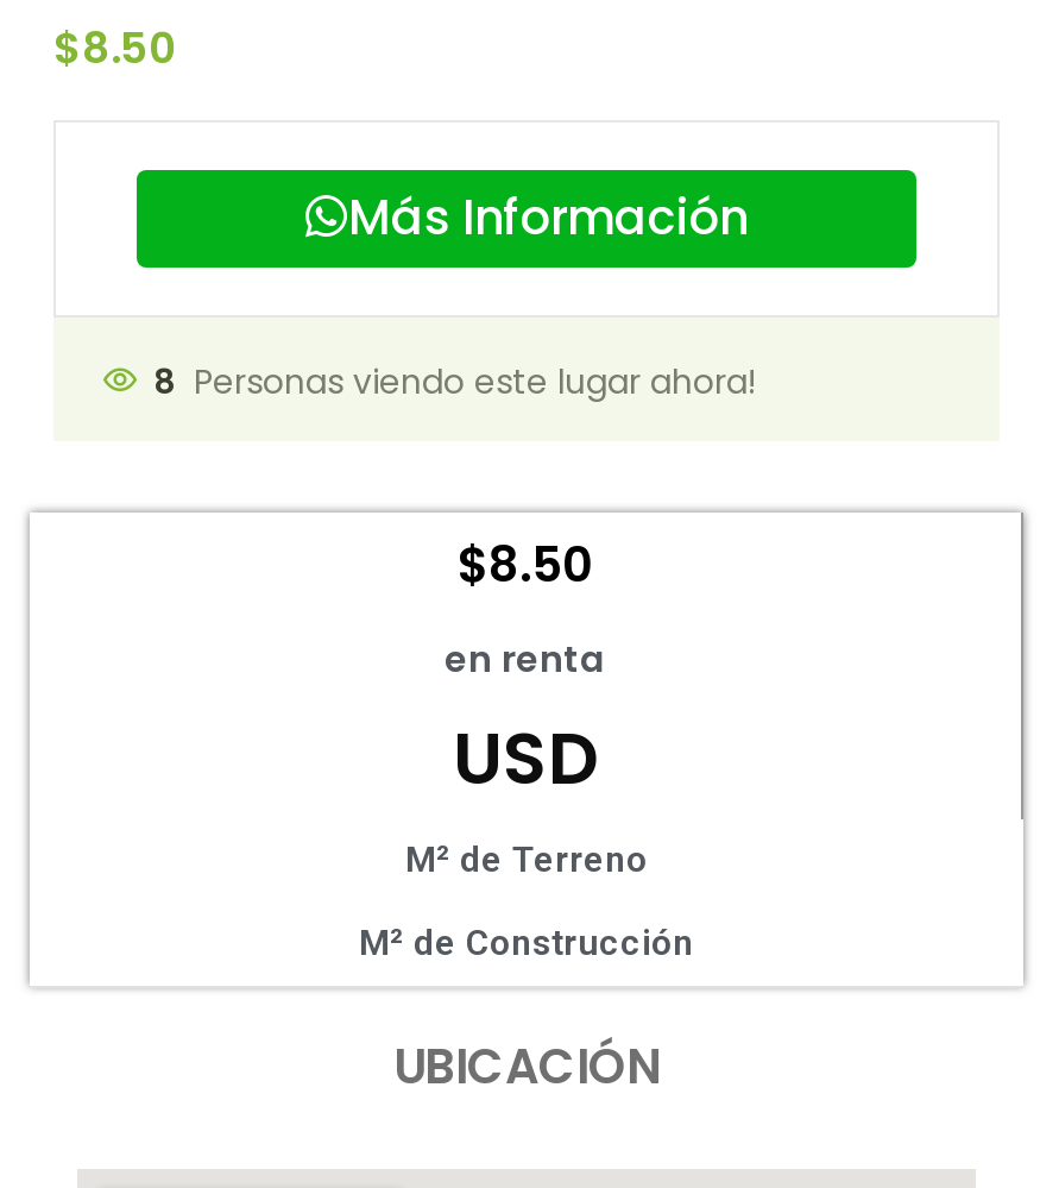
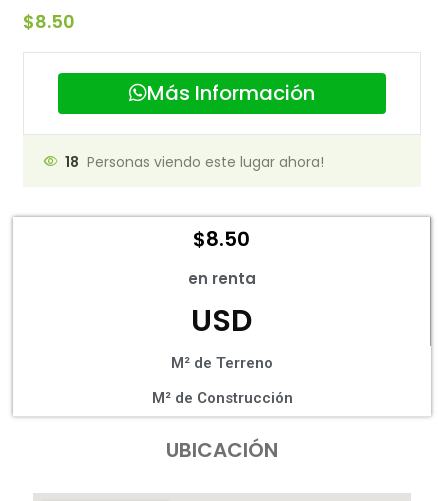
- 8 Personas viendo este lugar ahora!
+ 18 Personas viendo este lugar ahora!
